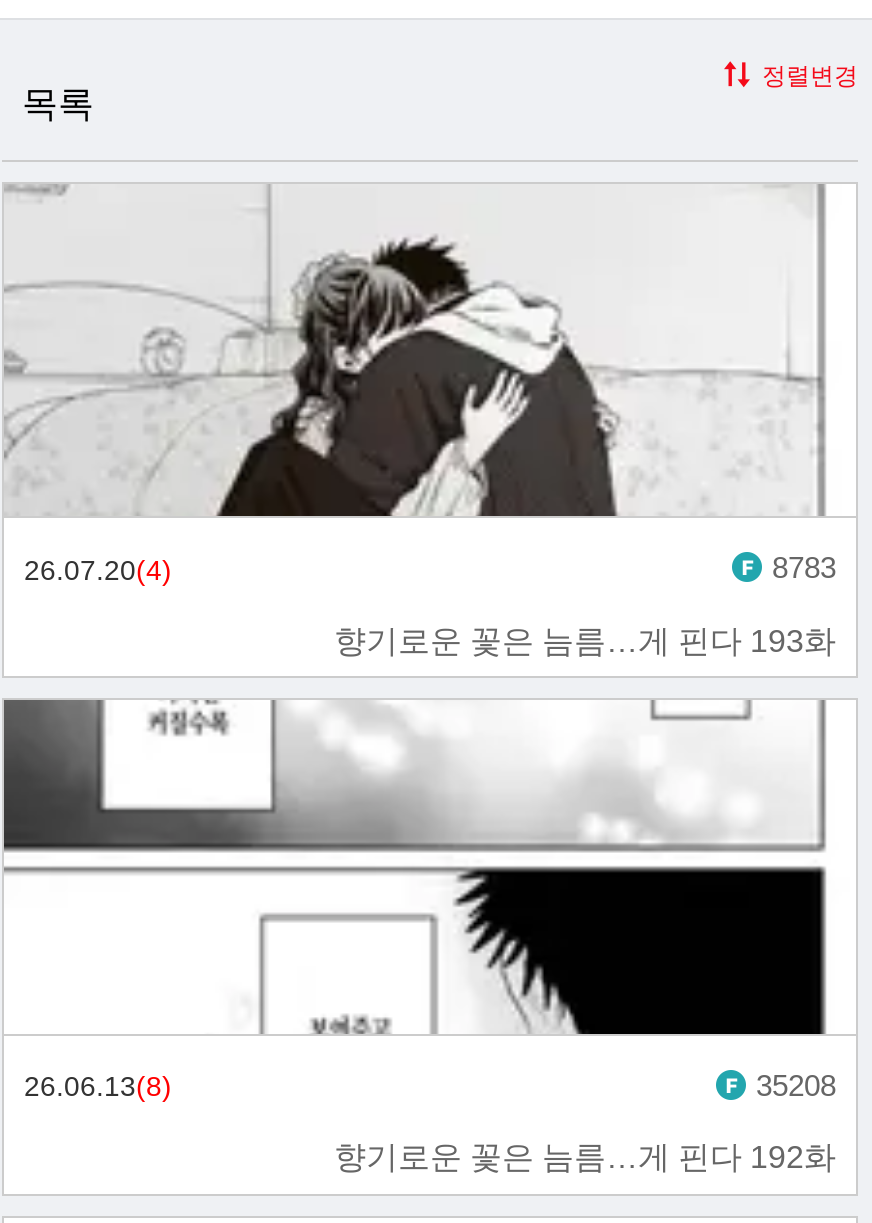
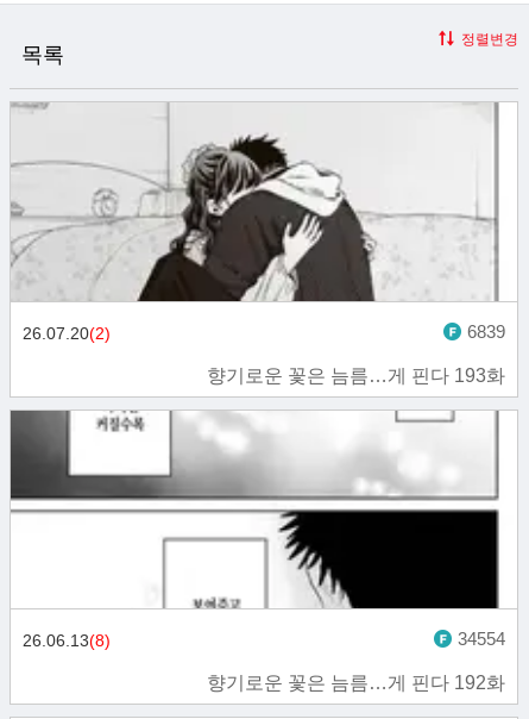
- 26.07.20(4)
+ 26.07.20(2)

- 8783
+ 6839

- 35208
+ 34554
